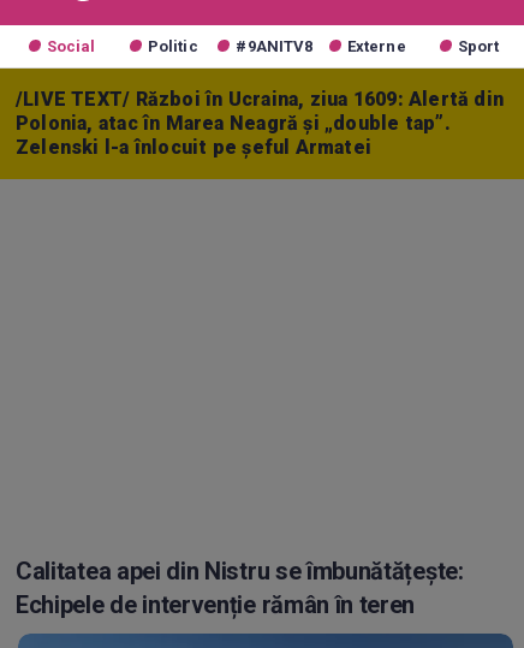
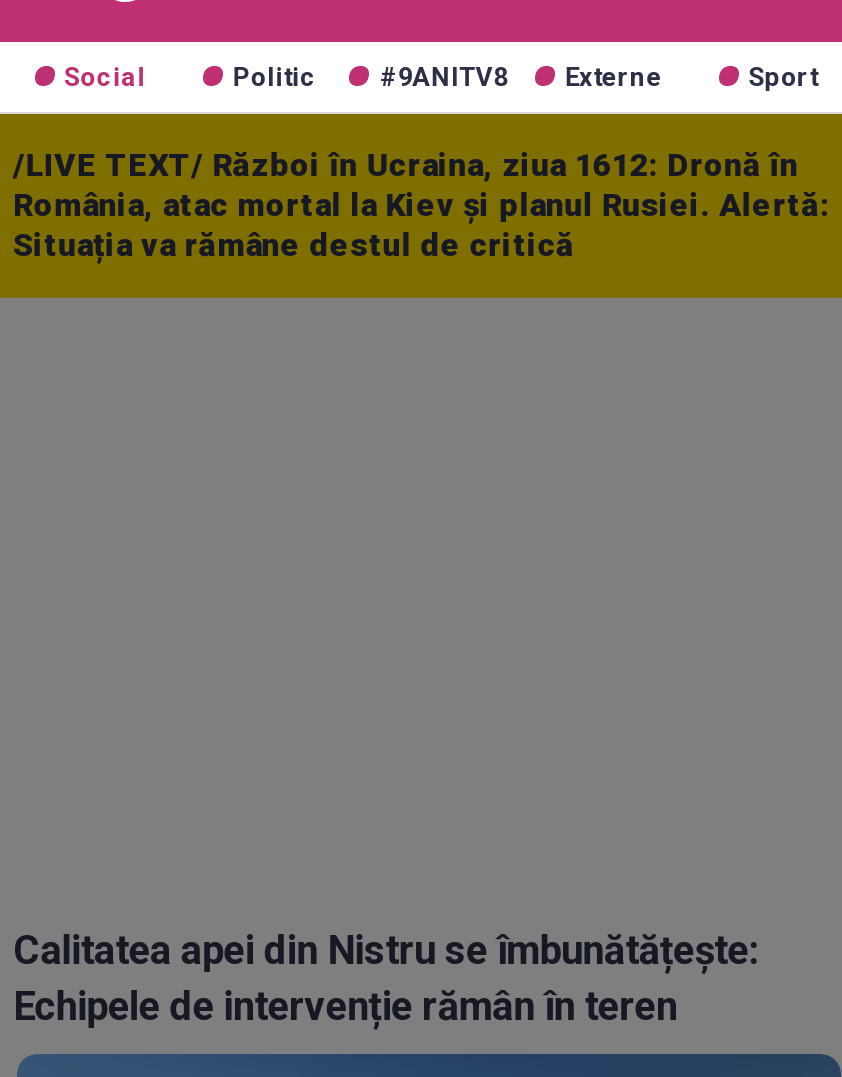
- /LIVE TEXT/ Război în Ucraina, ziua 1609: Alertă din
- Polonia, atac în Marea Neagră și „double tap”.
- Zelenski l-a înlocuit pe șeful Armatei
+ /LIVE TEXT/ Război în Ucraina, ziua 1612: Dronă în
+ România, atac mortal la Kiev și planul Rusiei. Alertă:
+ Situația va rămâne destul de critică
